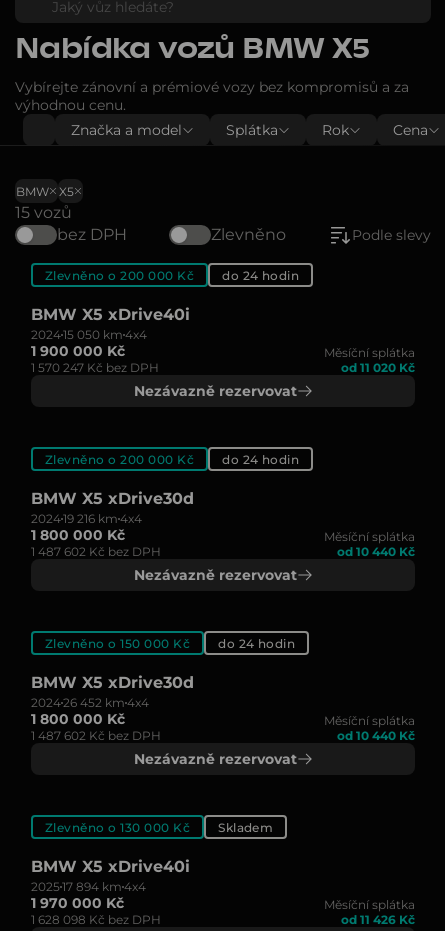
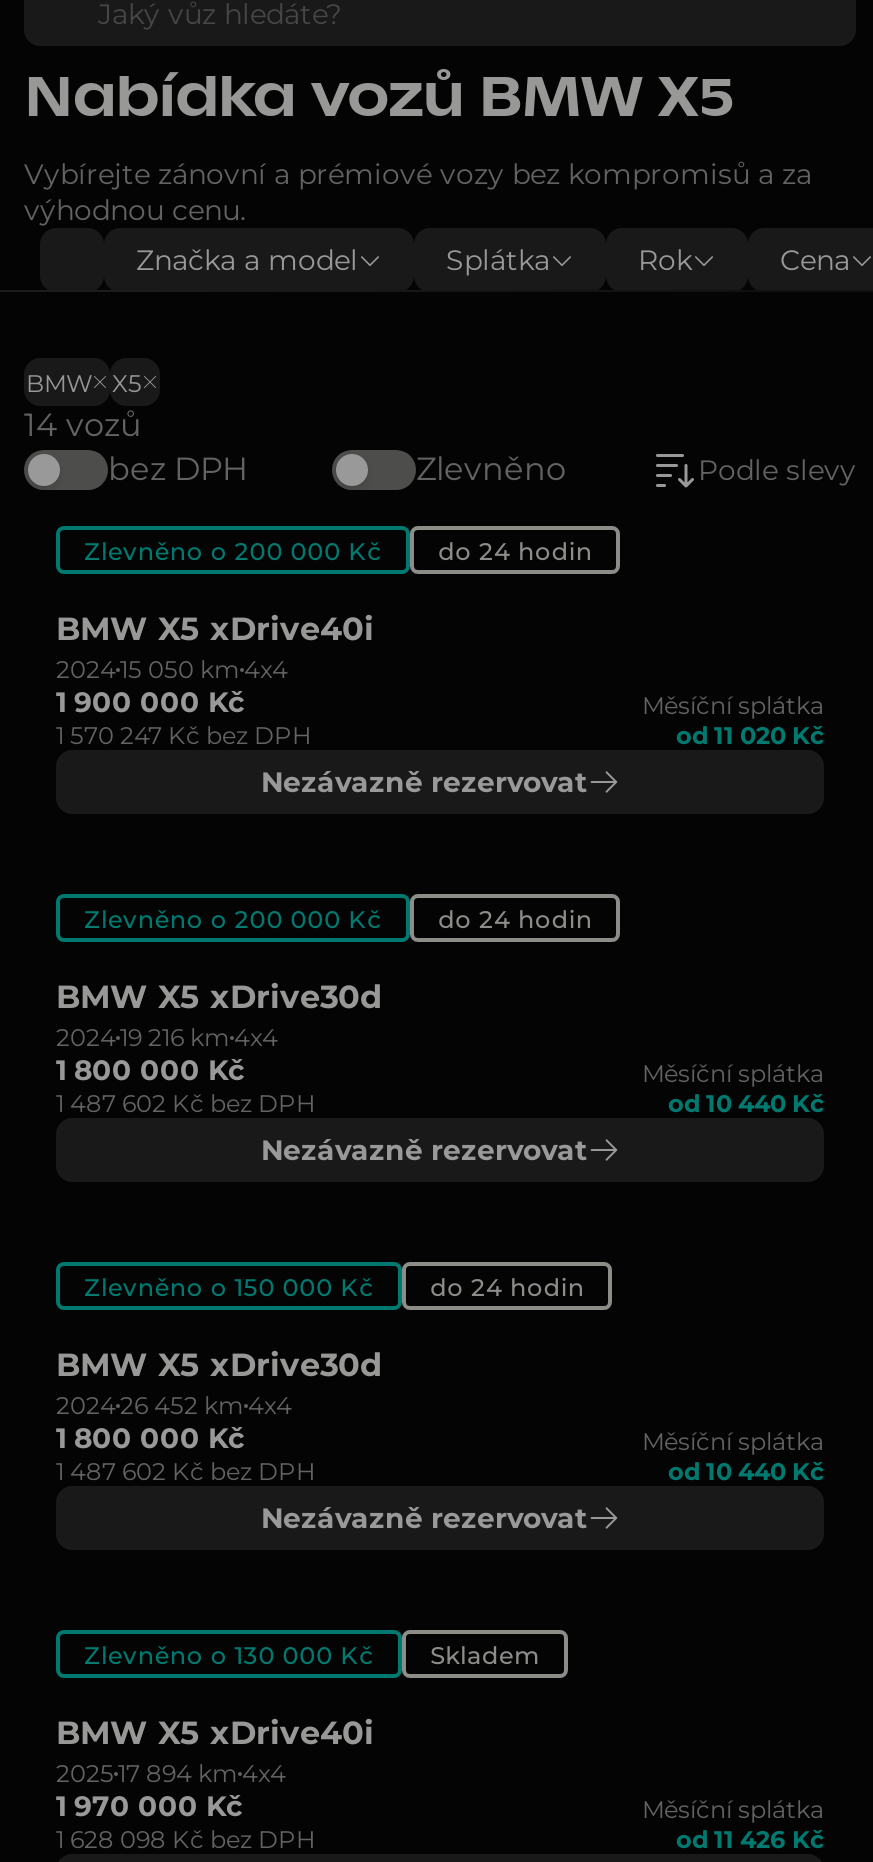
- 15 vozů
+ 14 vozů
